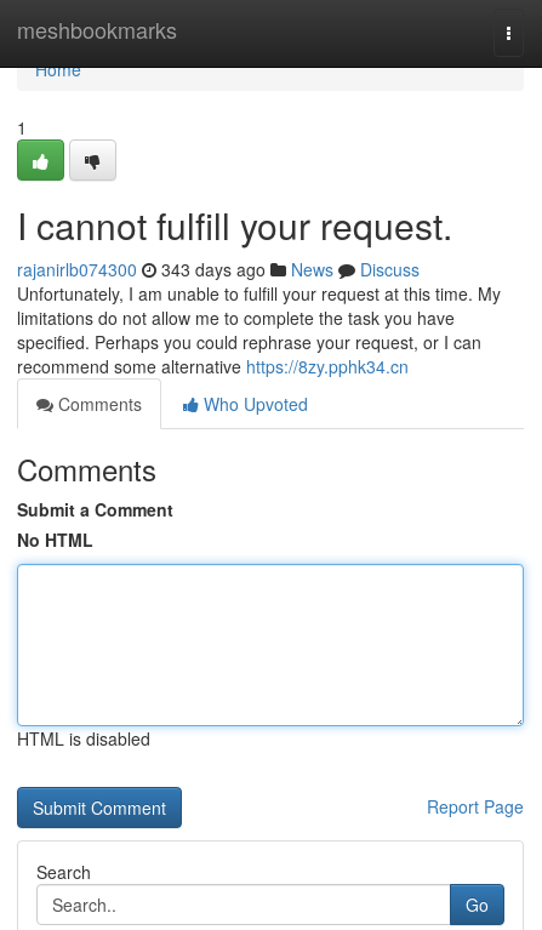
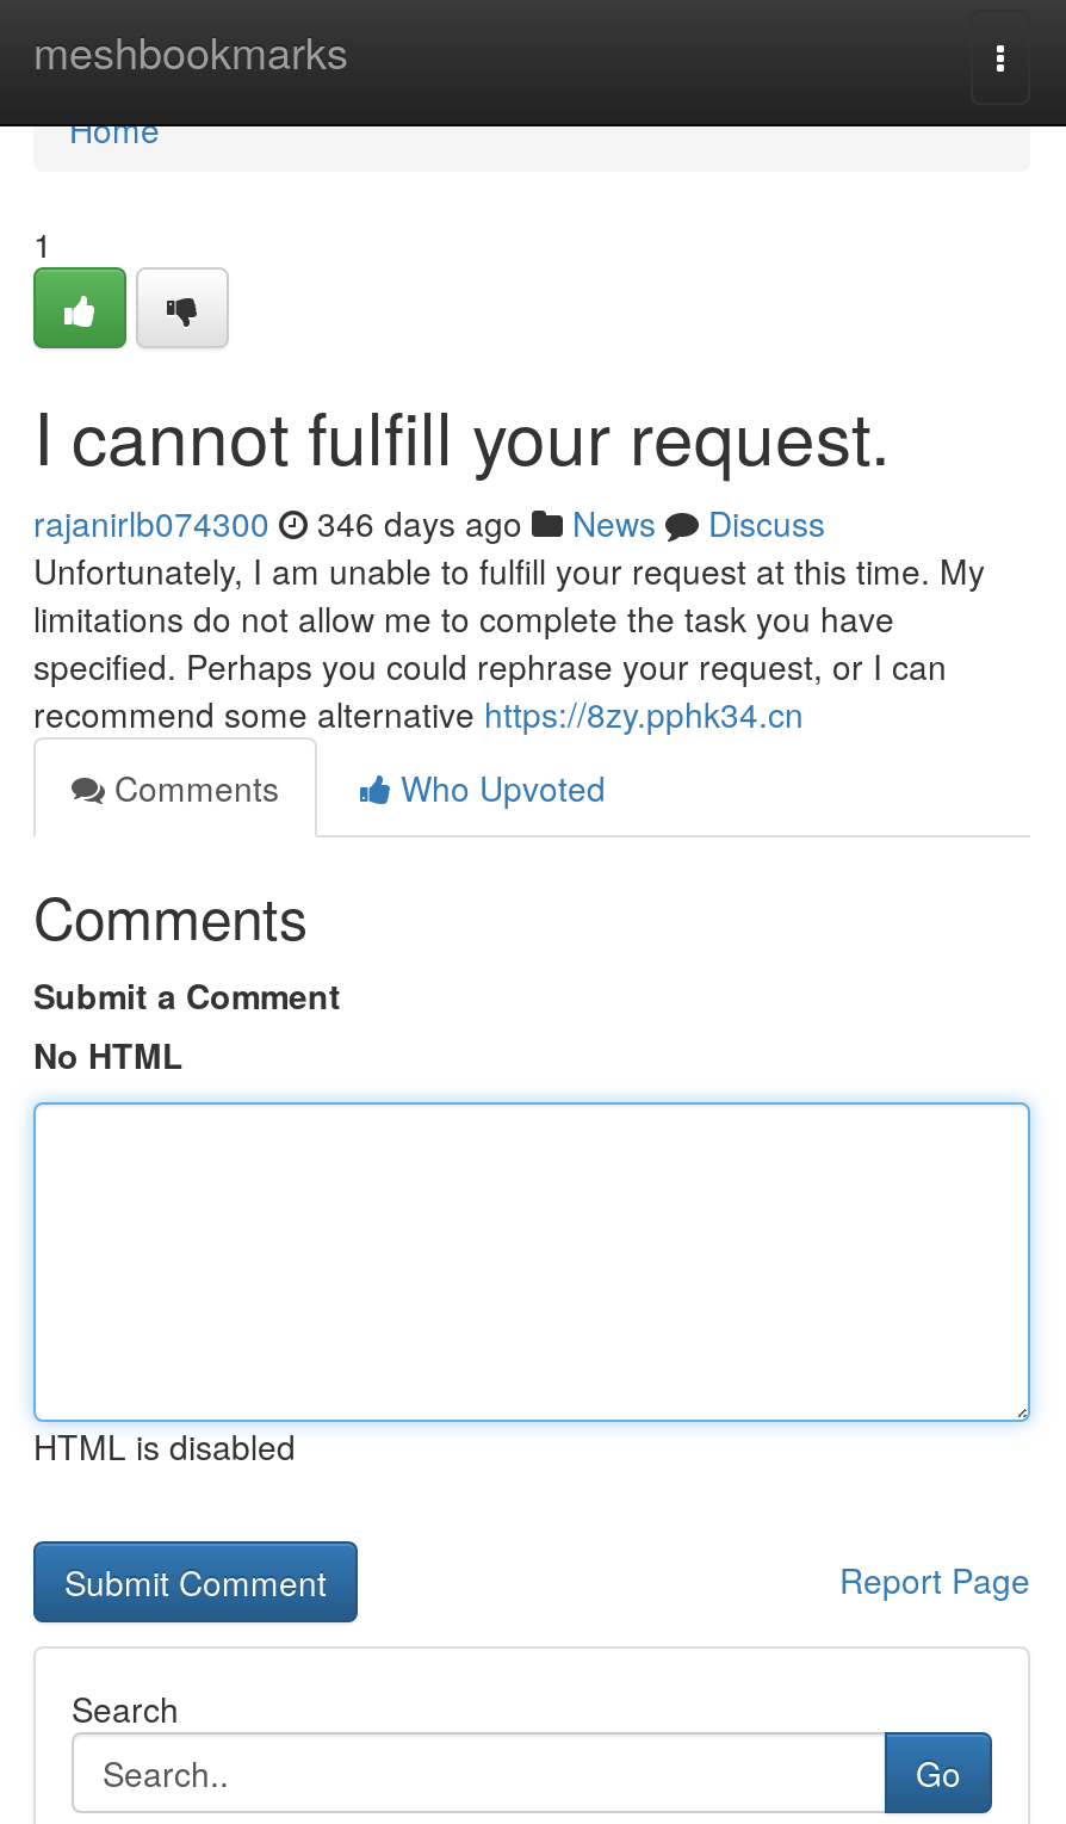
- rajanirlb074300 343 days ago News Discuss
+ rajanirlb074300 346 days ago News Discuss
